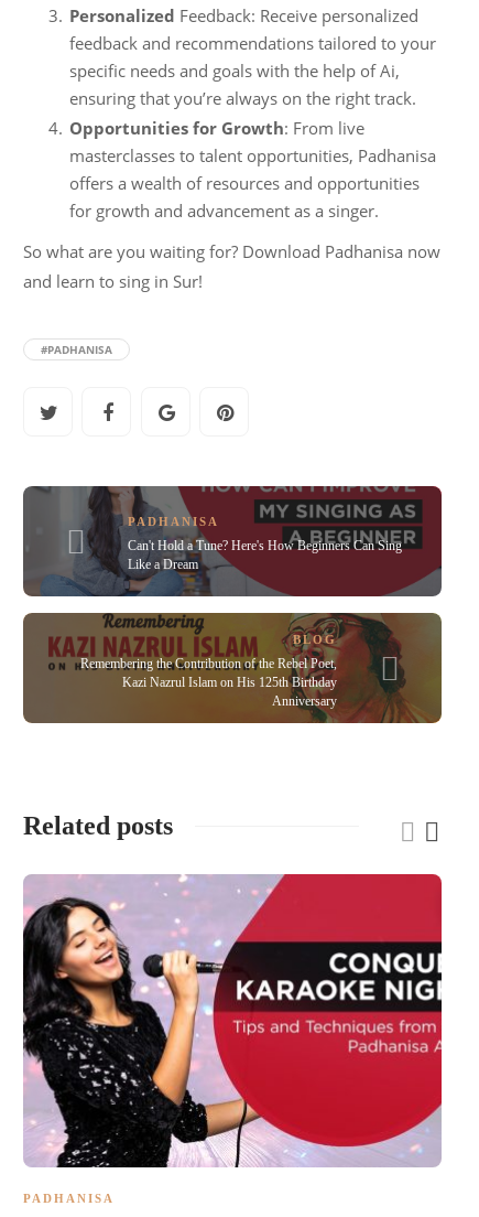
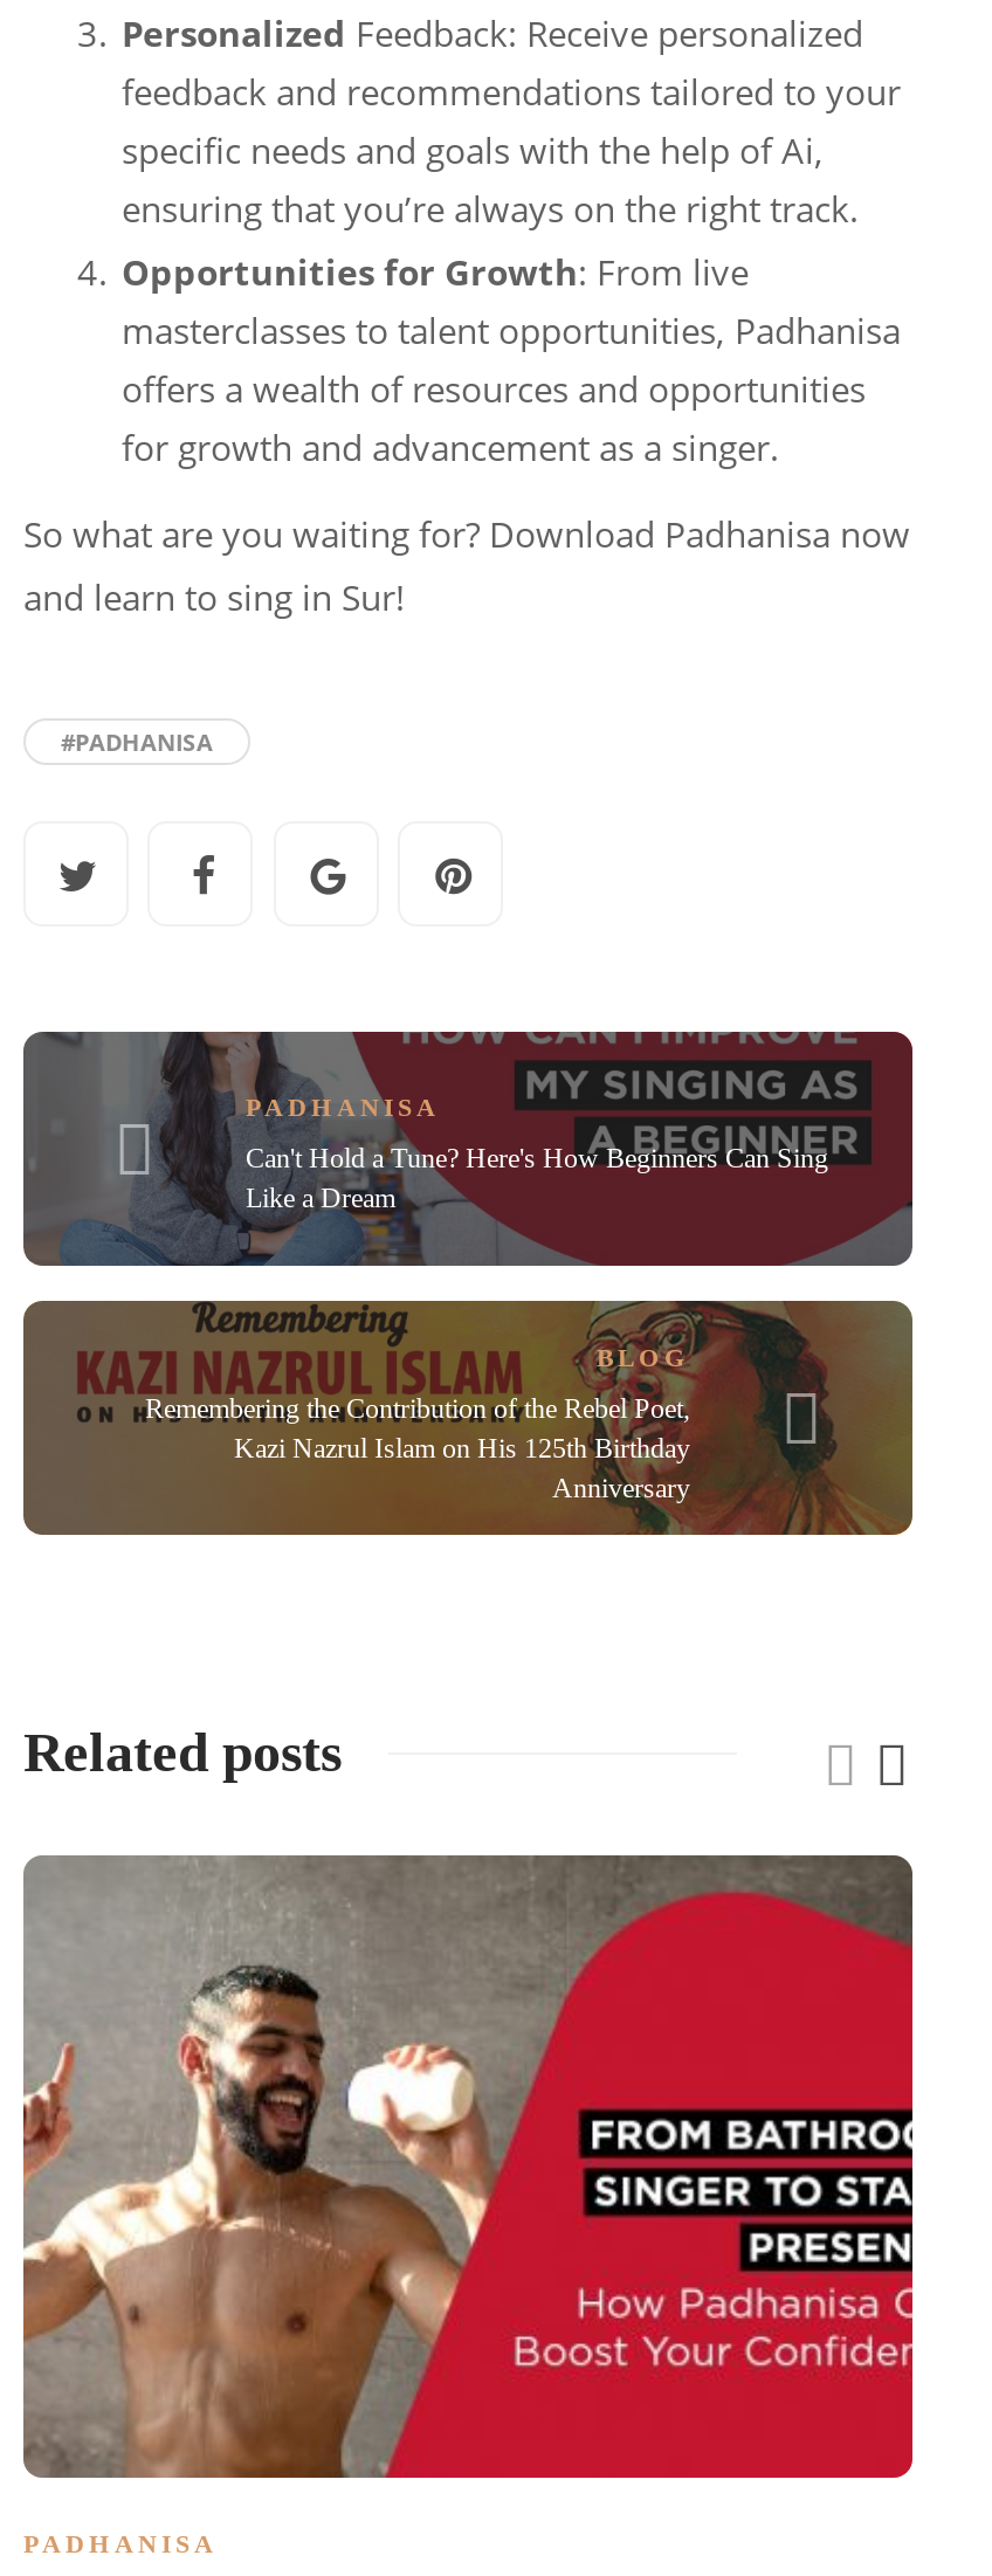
- [image]
+ [image]
